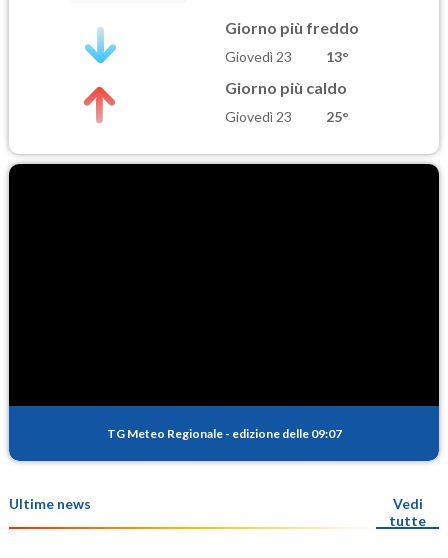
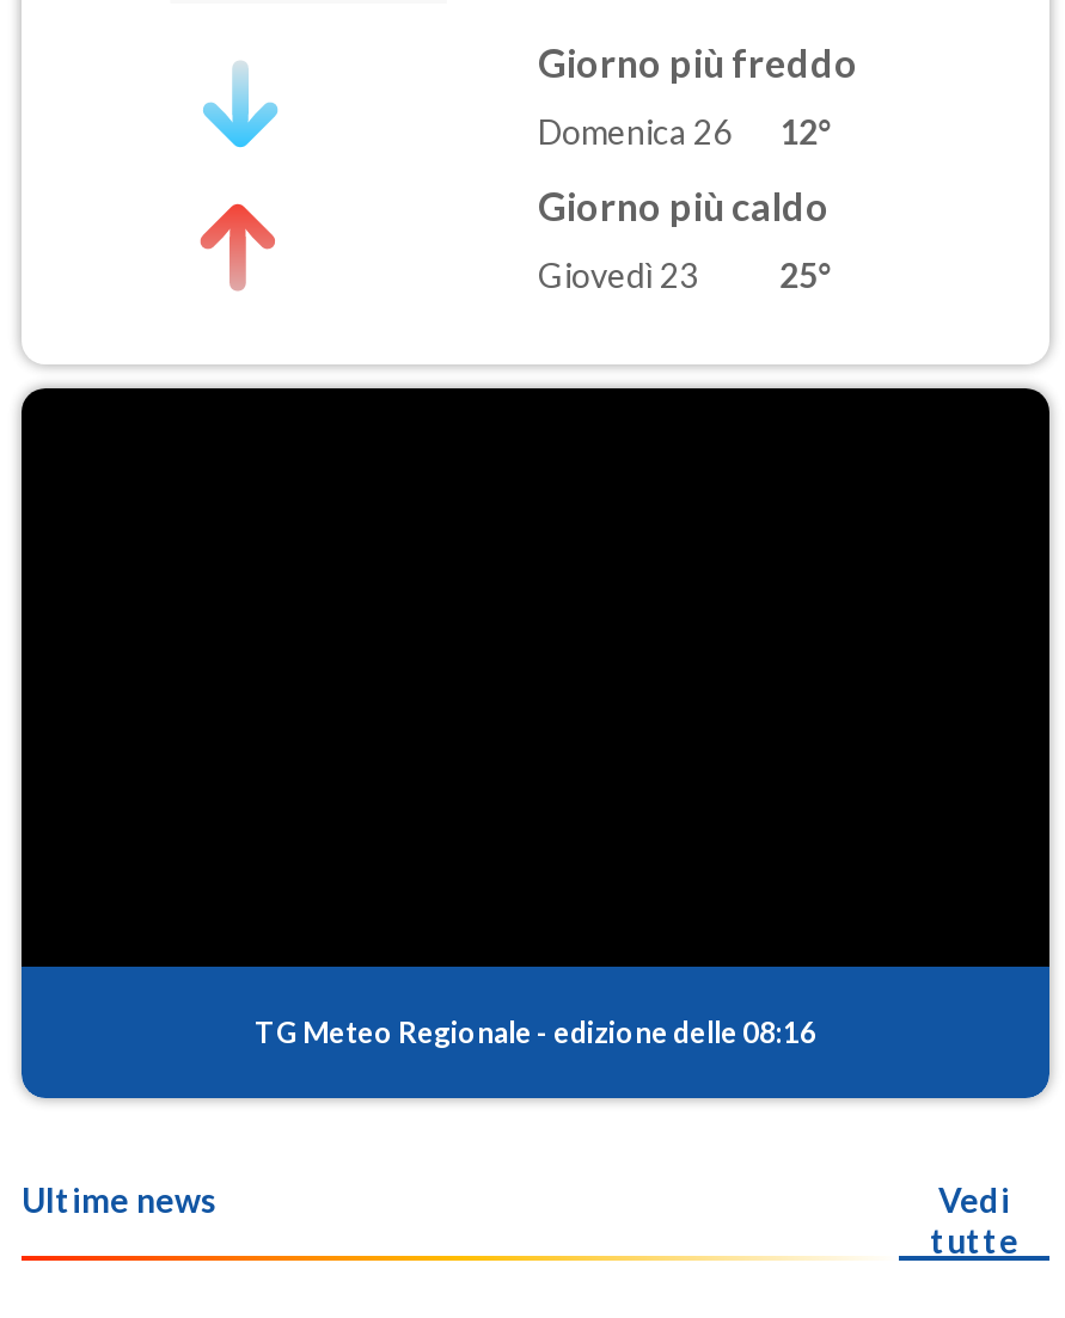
- Giovedì 23
- 13°
+ Domenica 26
+ 12°

- TG Meteo Regionale - edizione delle 09:07
+ TG Meteo Regionale - edizione delle 08:16
